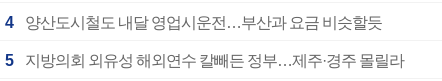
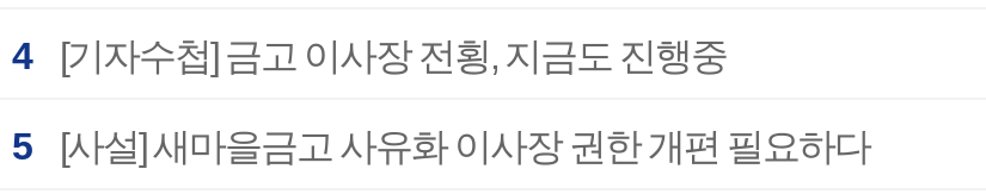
- 양산도시철도 내달 영업시운전…부산과 요금 비슷할듯
+ [기자수첩] 금고 이사장 전횡, 지금도 진행중

- 지방의회 외유성 해외연수 칼빼든 정부…제주·경주 몰릴라
+ [사설] 새마을금고 사유화 이사장 권한 개편 필요하다
